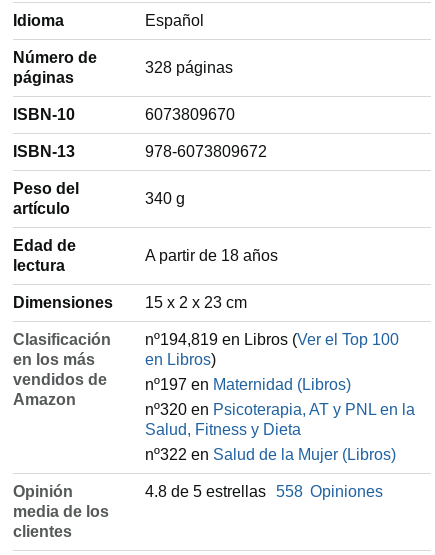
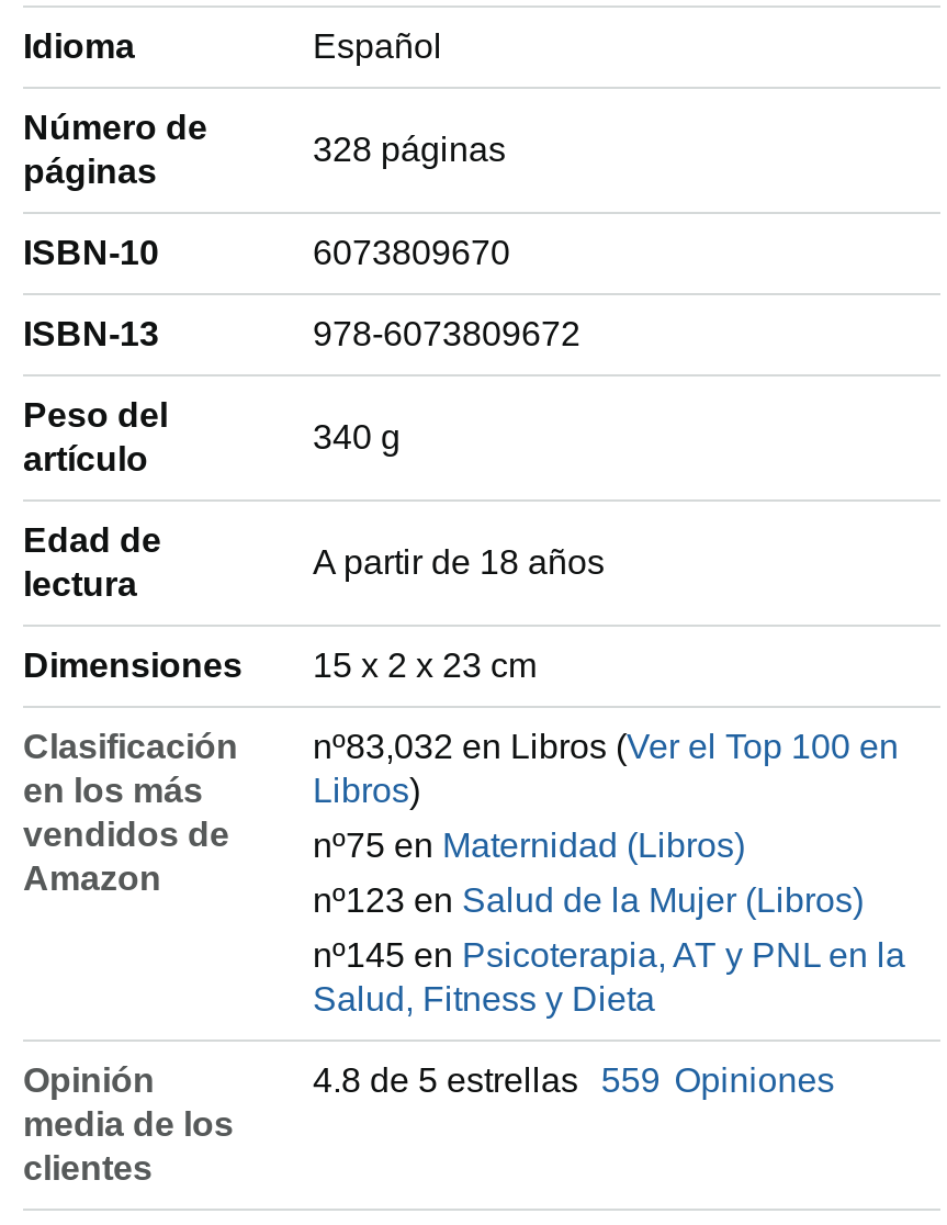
- nº194,819 en Libros (Ver el Top 100
- en Libros)
- nº197 en Maternidad (Libros)
- nº320 en Psicoterapia, AT y PNL en la
+ nº83,032 en Libros (Ver el Top 100 en
+ Libros)
+ nº75 en Maternidad (Libros)
+ nº123 en Salud de la Mujer (Libros)
+ nº145 en Psicoterapia, AT y PNL en la

moved down: Salud, Fitness y Dieta

- nº322 en Salud de la Mujer (Libros)

- 4.8 de 5 estrellas 558 Opiniones
+ 4.8 de 5 estrellas 559 Opiniones
